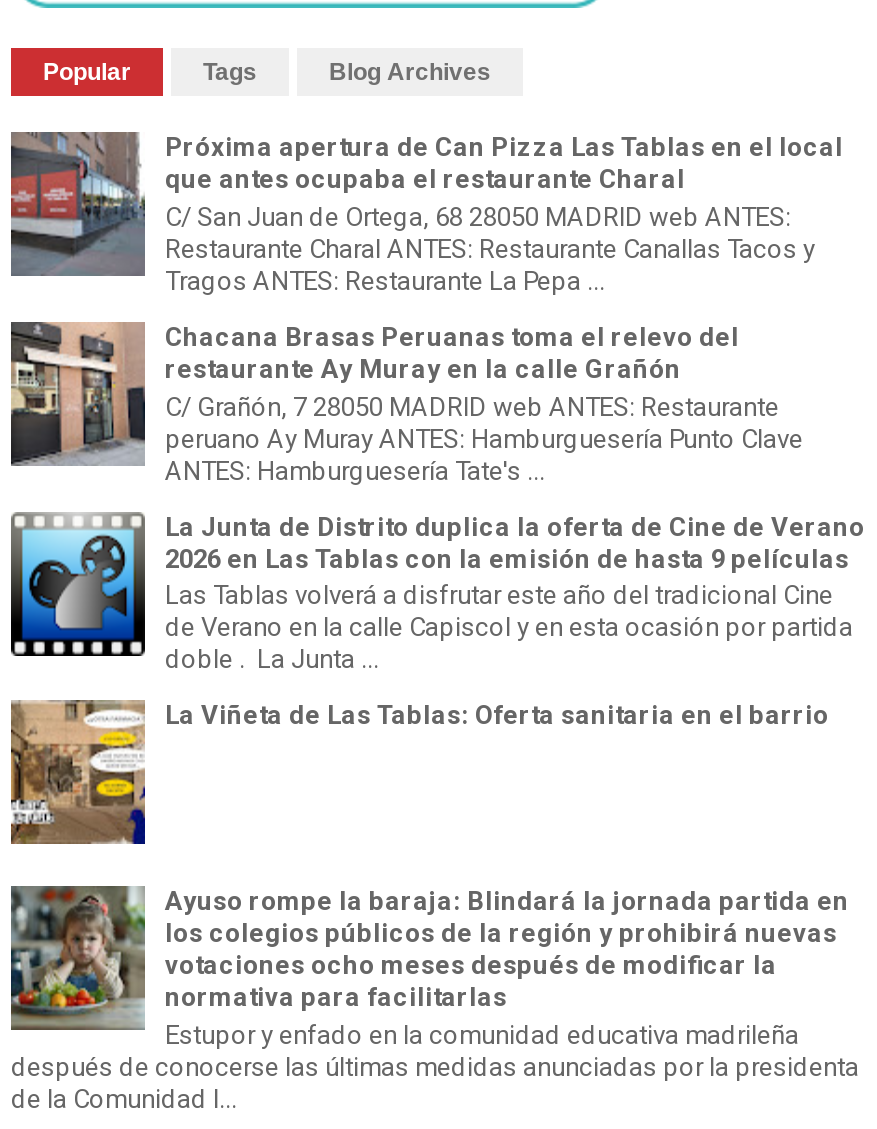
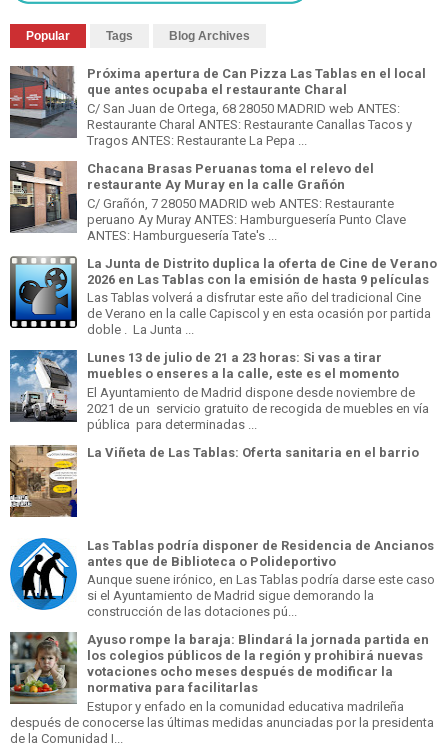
+ [image]
+ Lunes 13 de julio de 21 a 23 horas: Si vas a tirar
+ muebles o enseres a la calle, este es el momento
+ El Ayuntamiento de Madrid dispone desde noviembre de
+ 2021 de un servicio gratuito de recogida de muebles en vía
+ pública para determinadas ...

+ [image]
+ Las Tablas podría disponer de Residencia de Ancianos
+ antes que de Biblioteca o Polideportivo
+ Aunque suene irónico, en Las Tablas podría darse este caso
+ si el Ayuntamiento de Madrid sigue demorando la
+ construcción de las dotaciones pú...
